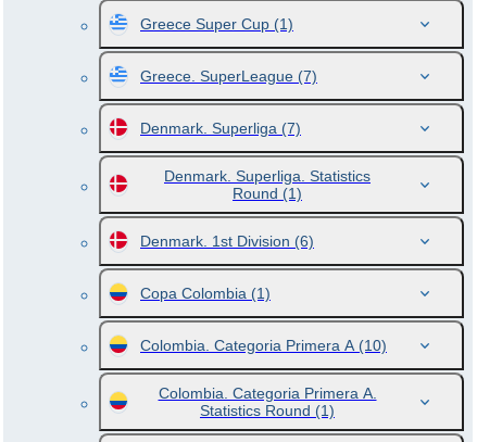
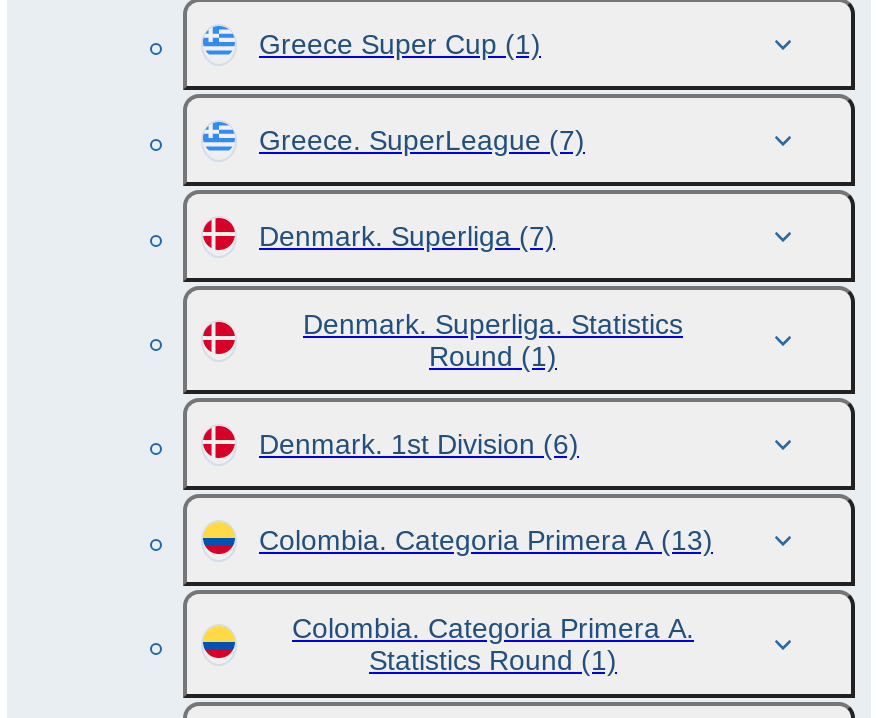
- Copa Colombia (1)
- Colombia. Categoria Primera A (10)
+ Colombia. Categoria Primera A (13)
